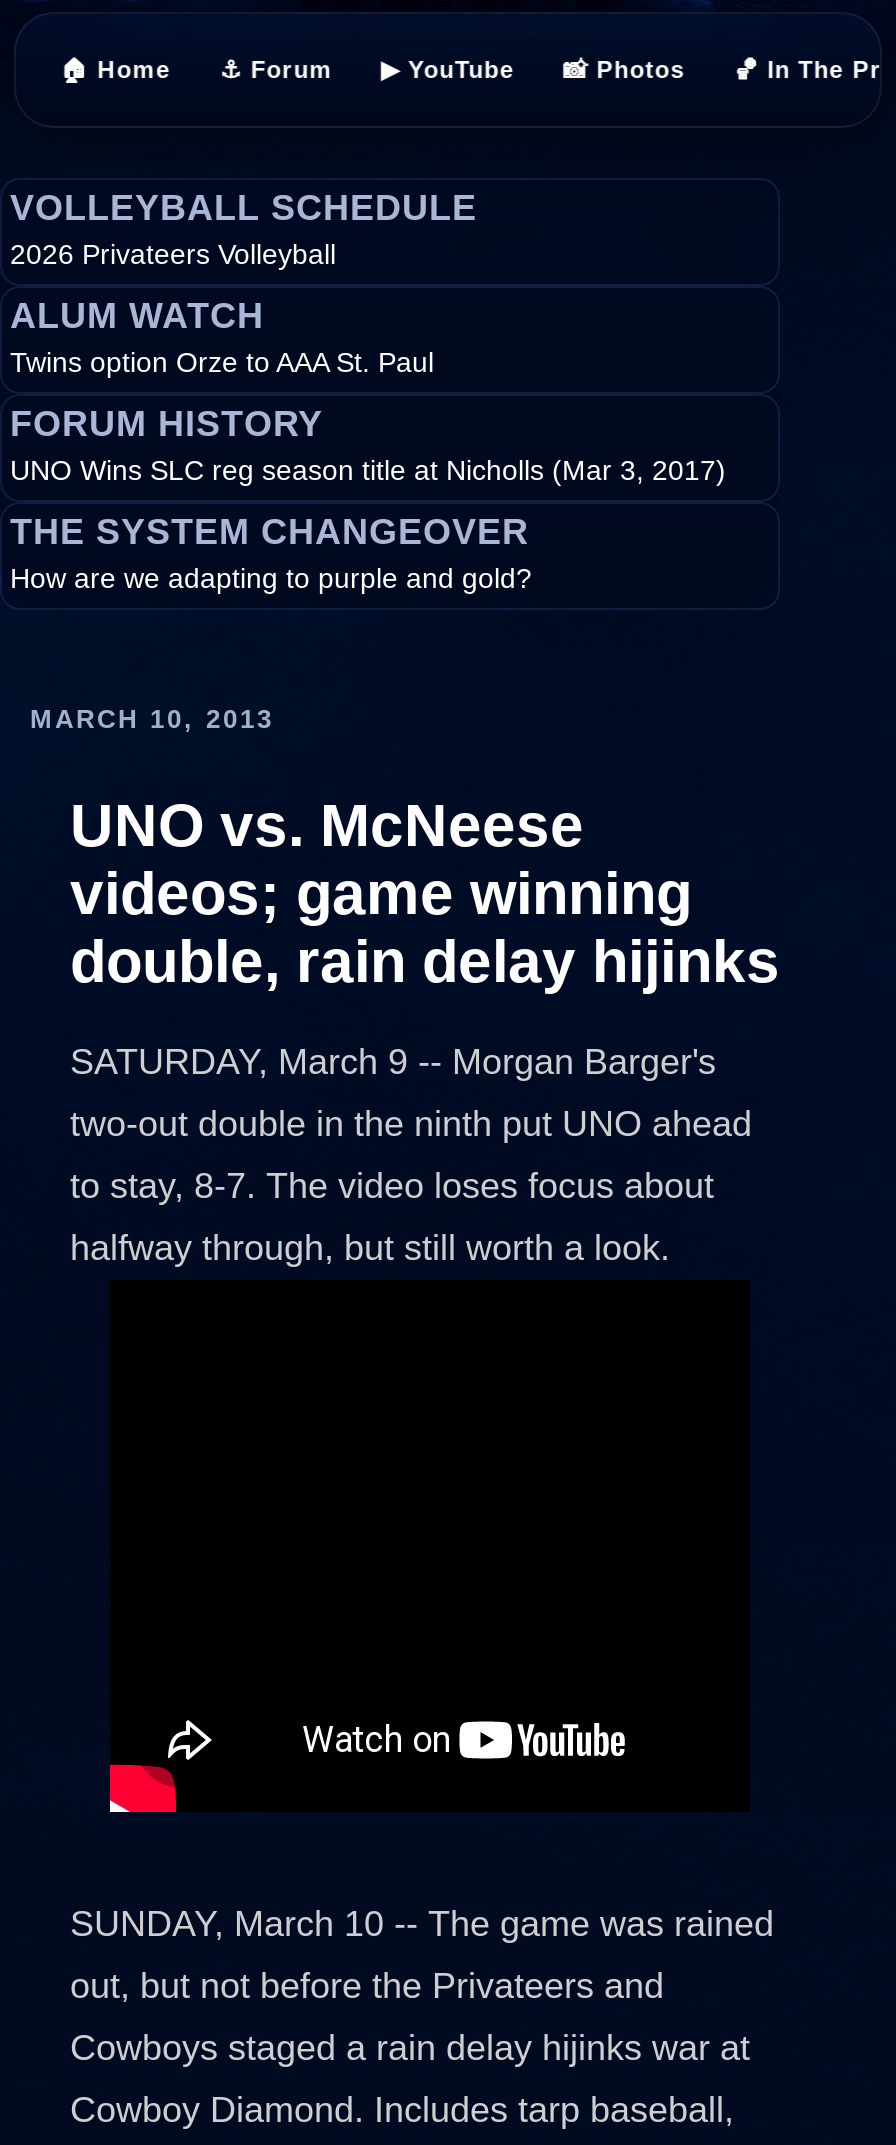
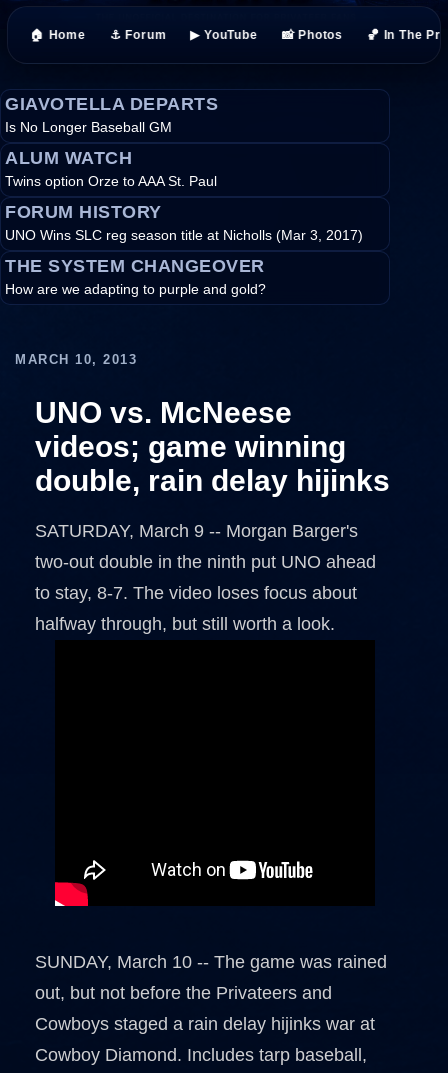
- VOLLEYBALL SCHEDULE
- 2026 Privateers Volleyball
+ GIAVOTELLA DEPARTS
+ Is No Longer Baseball GM
